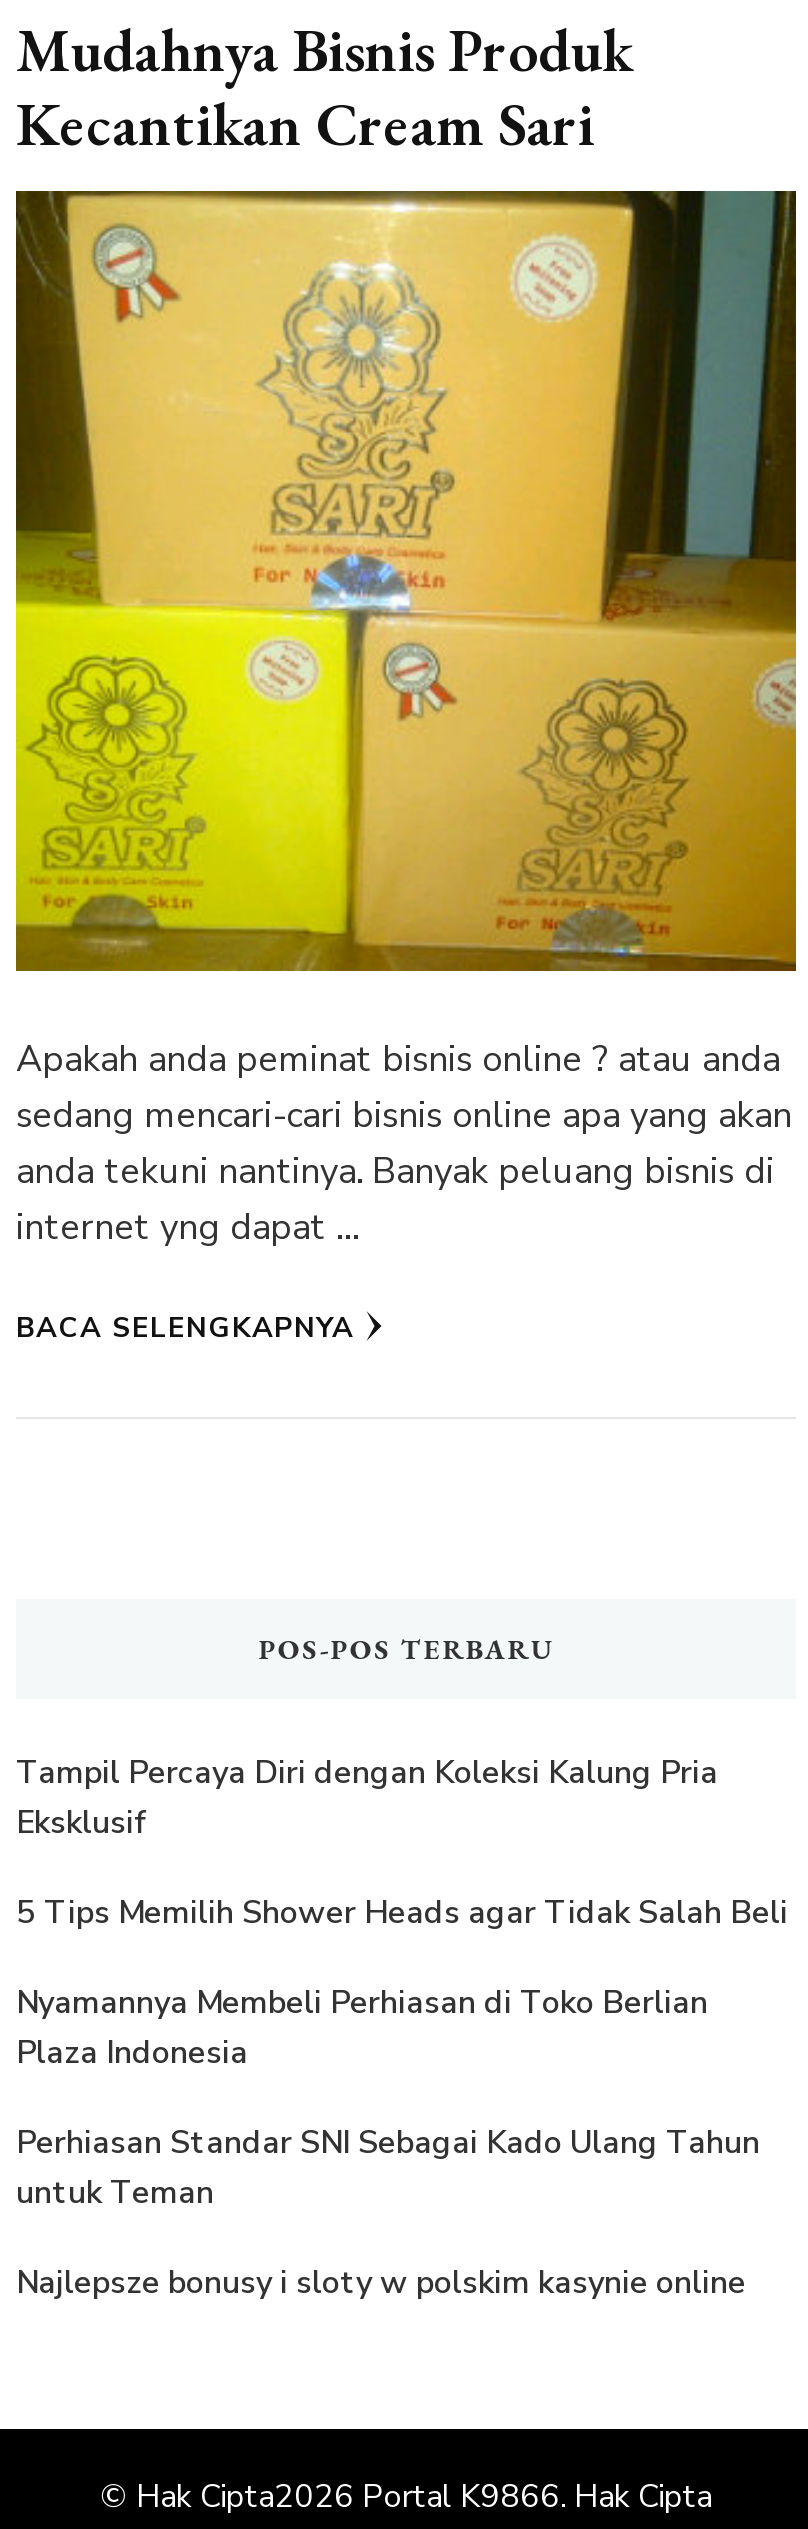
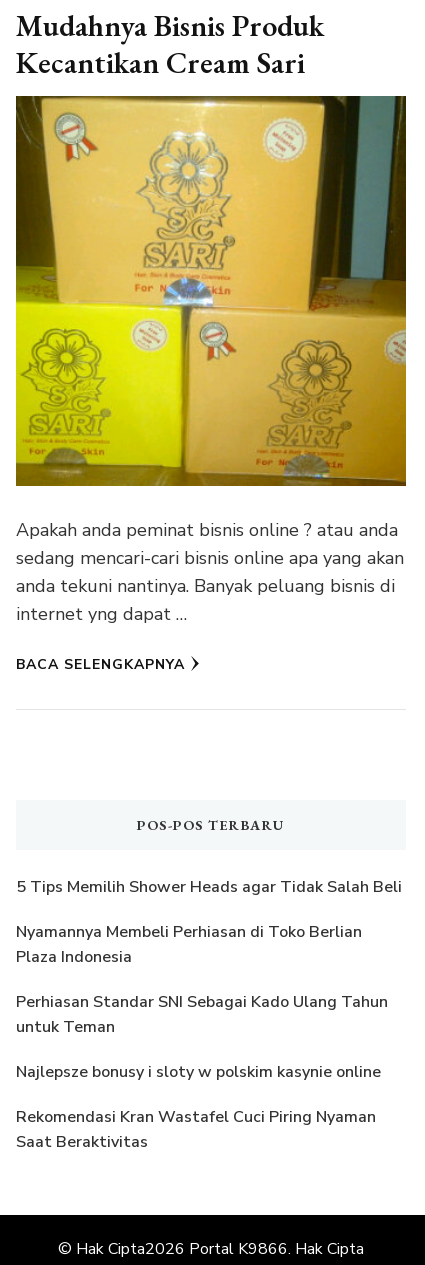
- Tampil Percaya Diri dengan Koleksi Kalung Pria
- Eksklusif

moved up: 5 Tips Memilih Shower Heads agar Tidak Salah Beli | Nyamannya Membeli Perhiasan di Toko Berlian | Plaza Indonesia | Perhiasan Standar SNI Sebagai Kado Ulang Tahun | untuk Teman | Najlepsze bonusy i sloty w polskim kasynie online

+ Rekomendasi Kran Wastafel Cuci Piring Nyaman
+ Saat Beraktivitas
